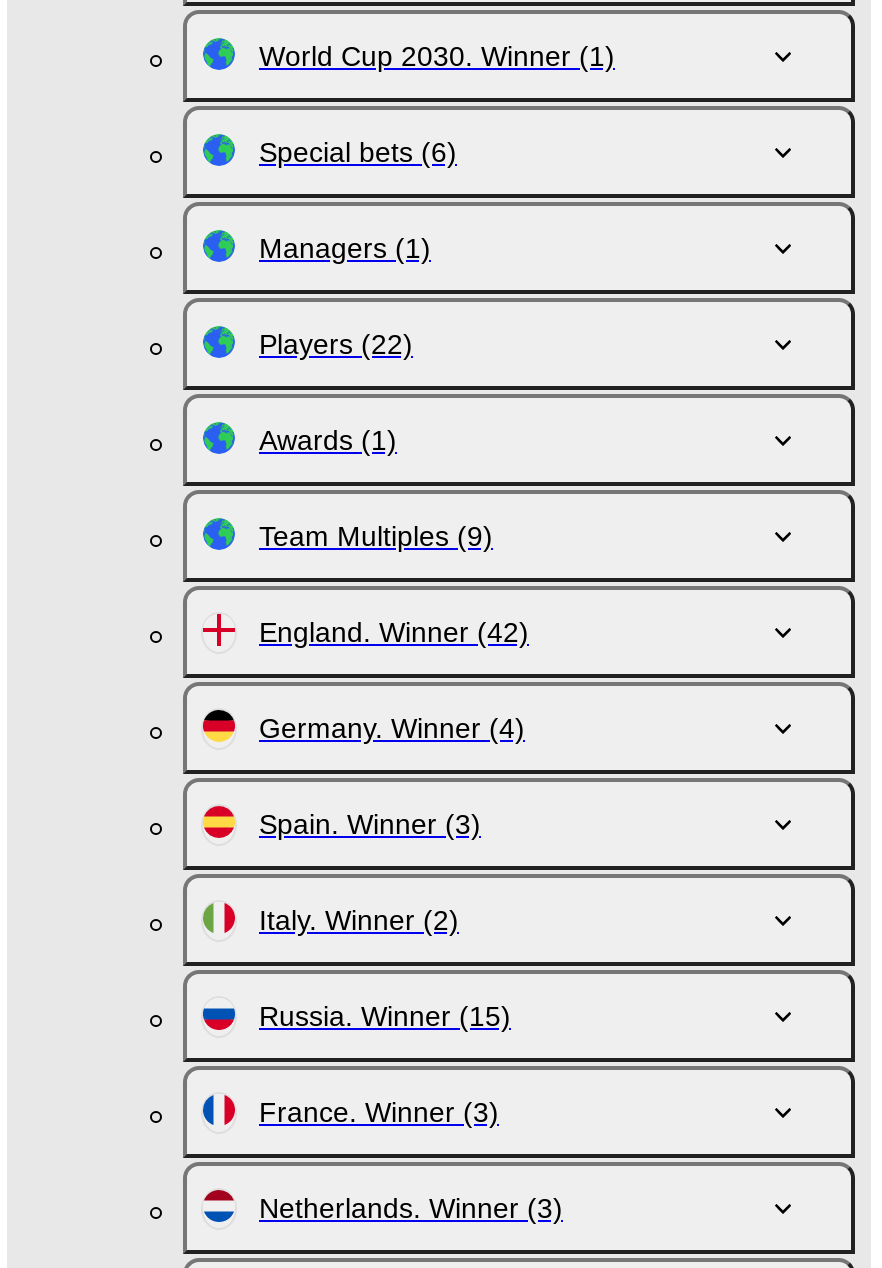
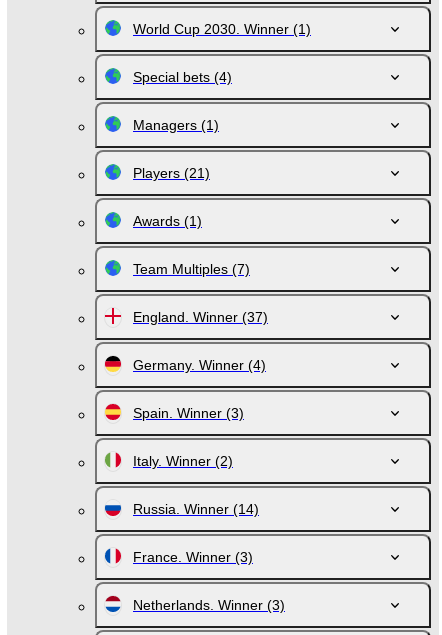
- Special bets (6)
+ Special bets (4)

- Players (22)
+ Players (21)

- Team Multiples (9)
+ Team Multiples (7)

- England. Winner (42)
+ England. Winner (37)

- Russia. Winner (15)
+ Russia. Winner (14)
